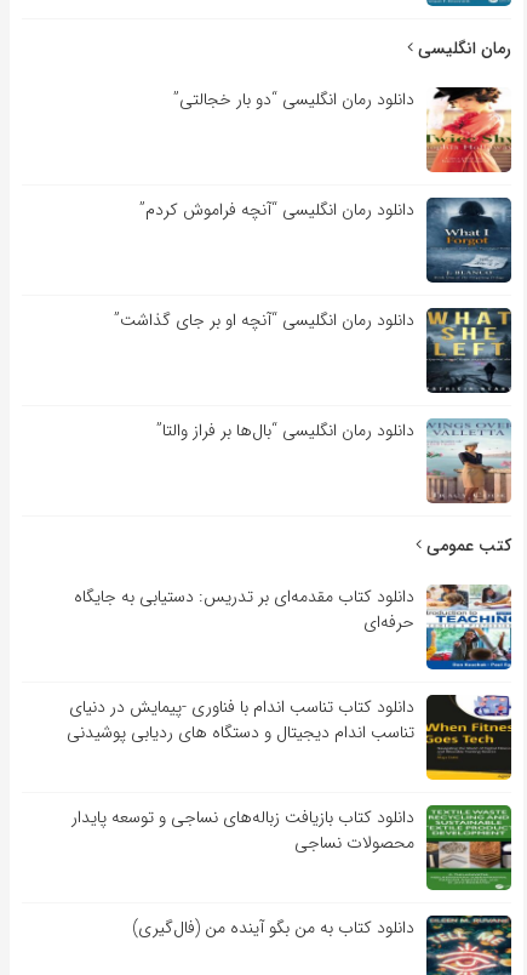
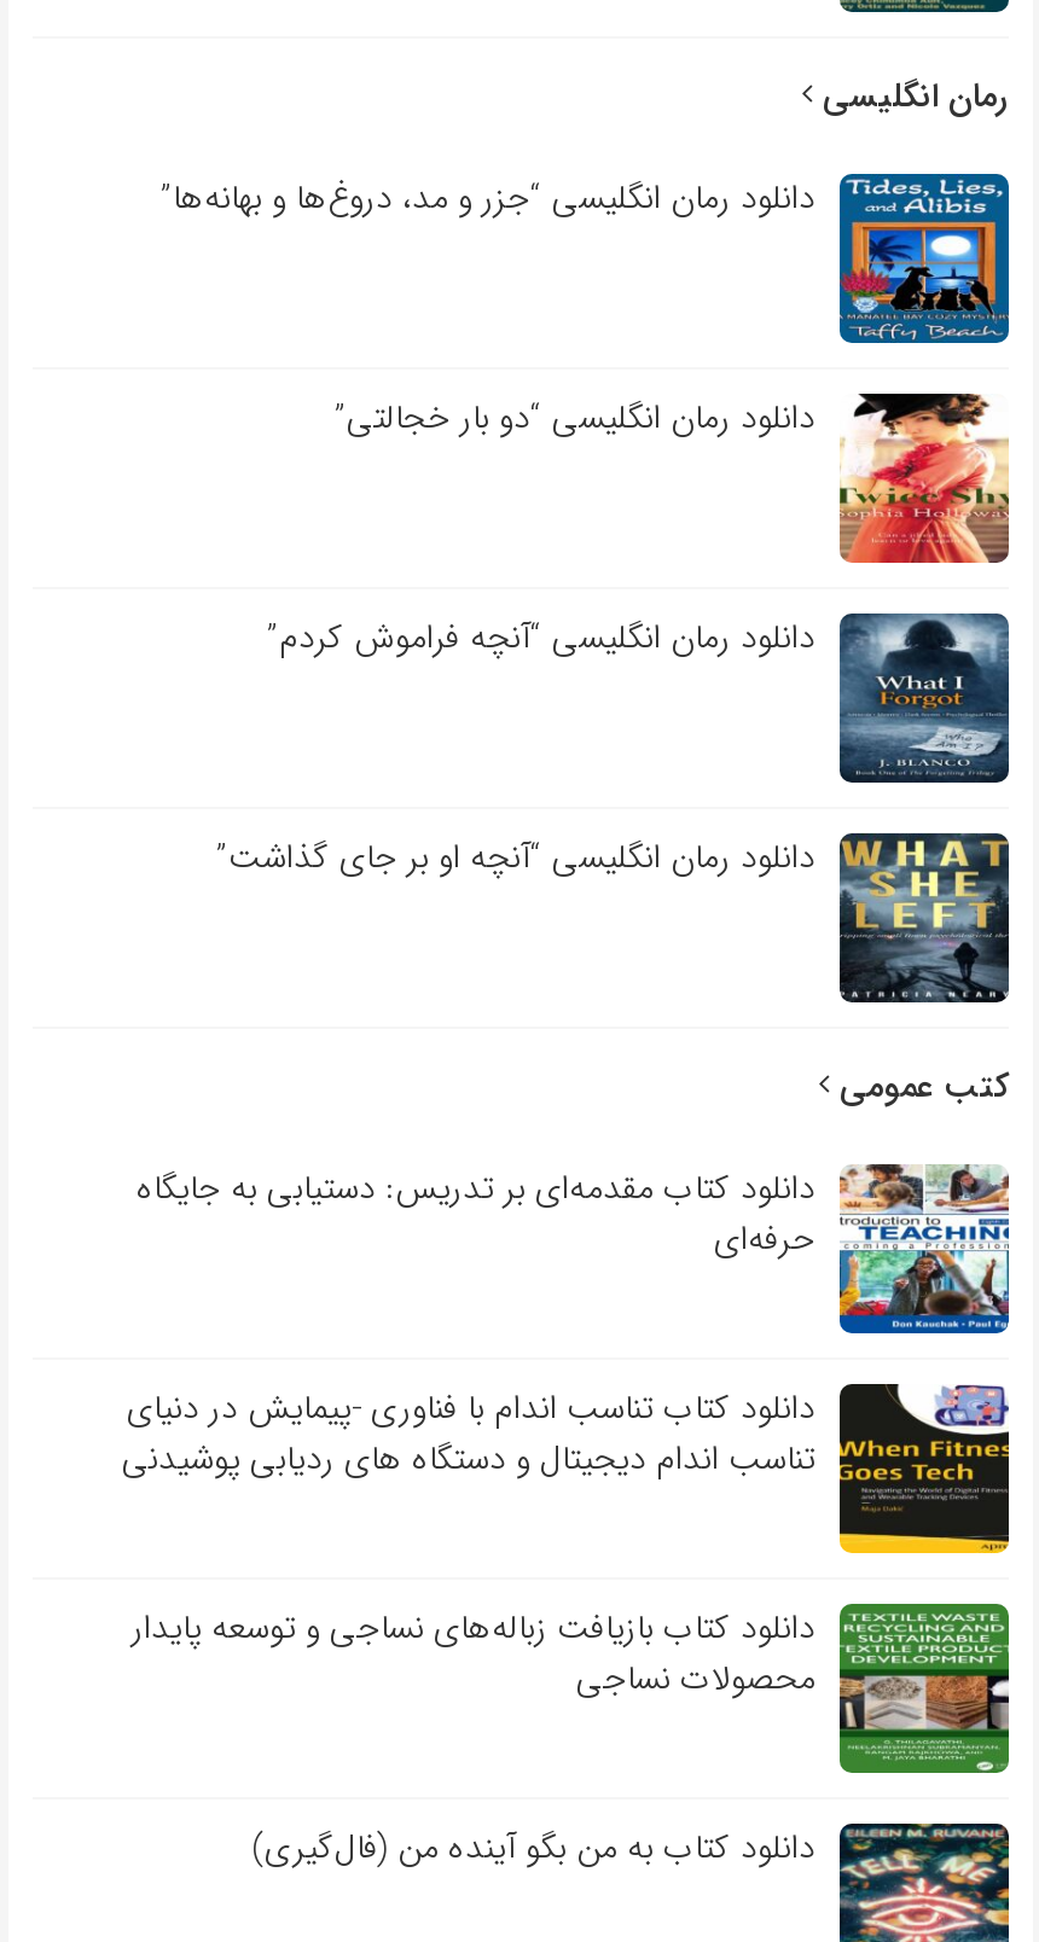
+ [image]
+ دانلود رمان انگلیسی “جزر و مد، دروغ‌ها و بهانه‌ها”

moved down: [image] | دانلود رمان انگلیسی “دو بار خجالتی” | دانلود رمان انگلیسی “آنچه فراموش کردم” | دانلود رمان انگلیسی “آنچه او بر جای گذاشت”

moved down: [image]

- [image]
- دانلود رمان انگلیسی “بال‌ها بر فراز والتا”
